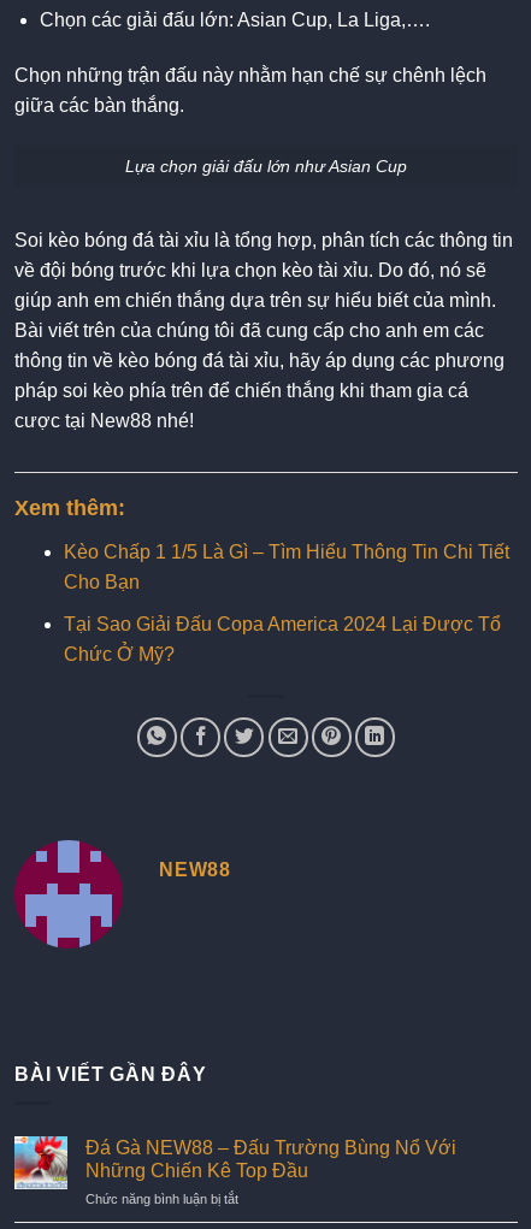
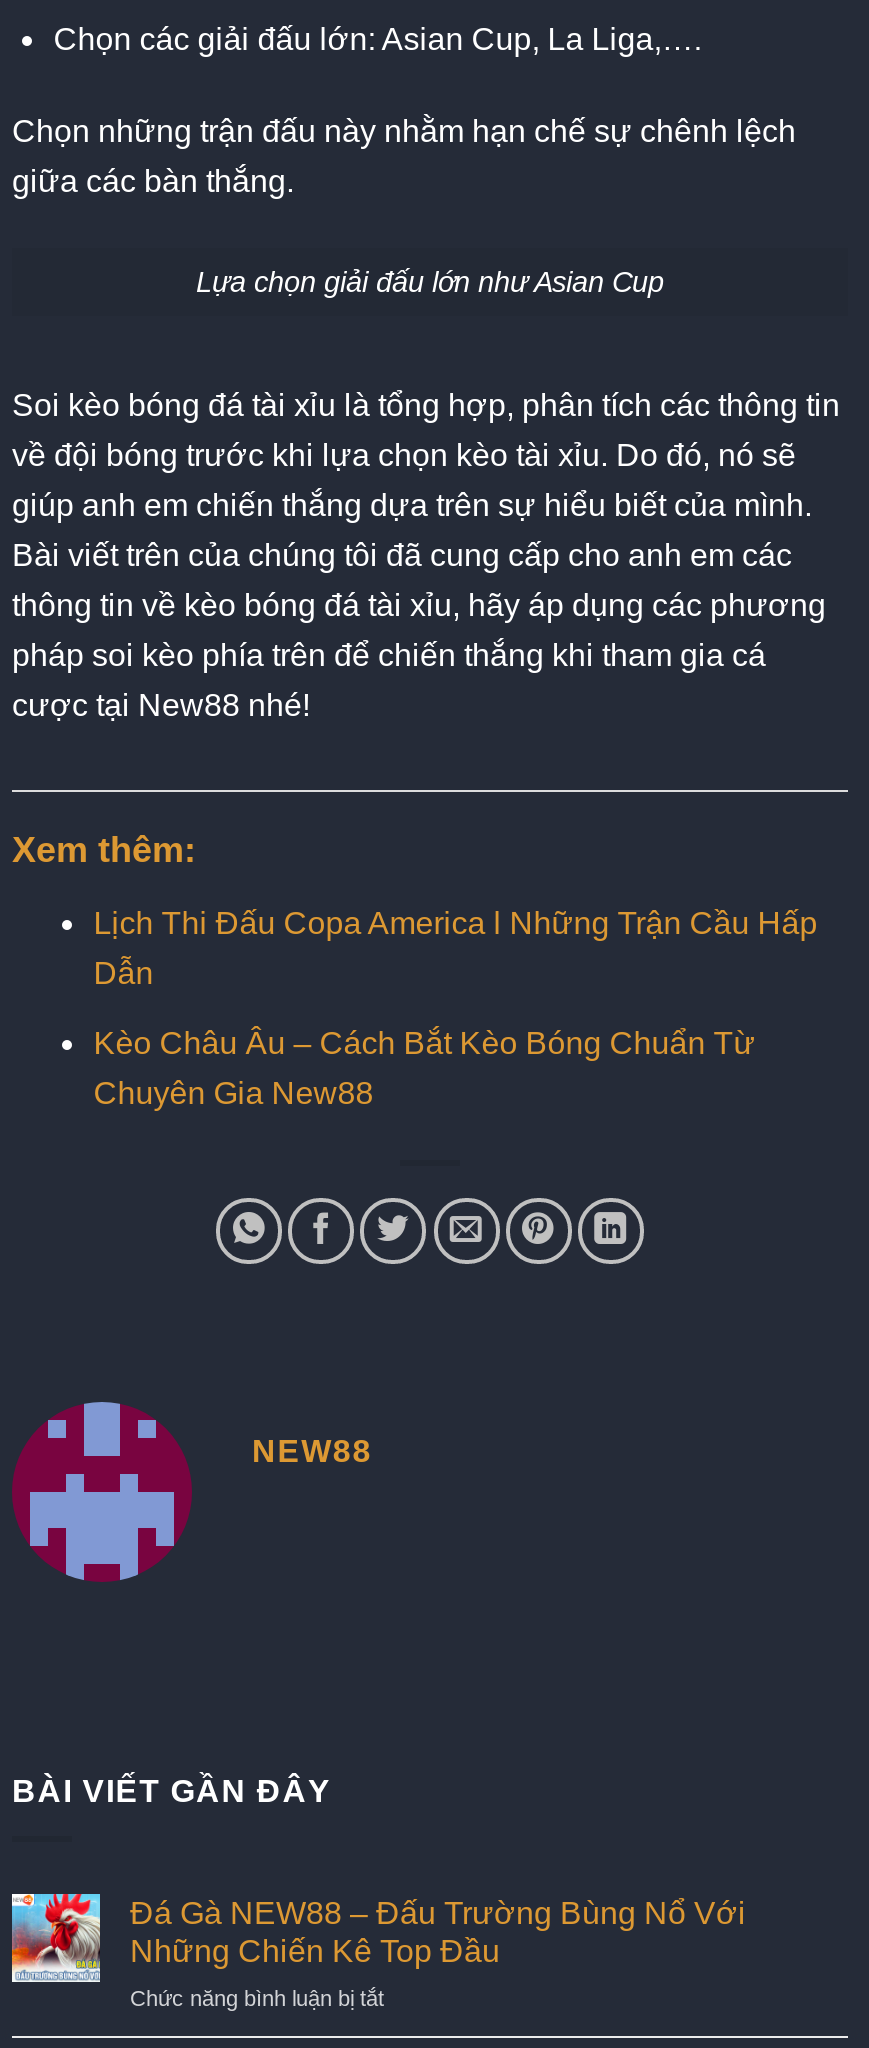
- Kèo Chấp 1 1/5 Là Gì – Tìm Hiểu Thông Tin Chi Tiết
+ Lịch Thi Đấu Copa America l Những Trận Cầu Hấp

- Cho Bạn
+ Dẫn

- Tại Sao Giải Đấu Copa America 2024 Lại Được Tổ
+ Kèo Châu Âu – Cách Bắt Kèo Bóng Chuẩn Từ

- Chức Ở Mỹ?
+ Chuyên Gia New88
